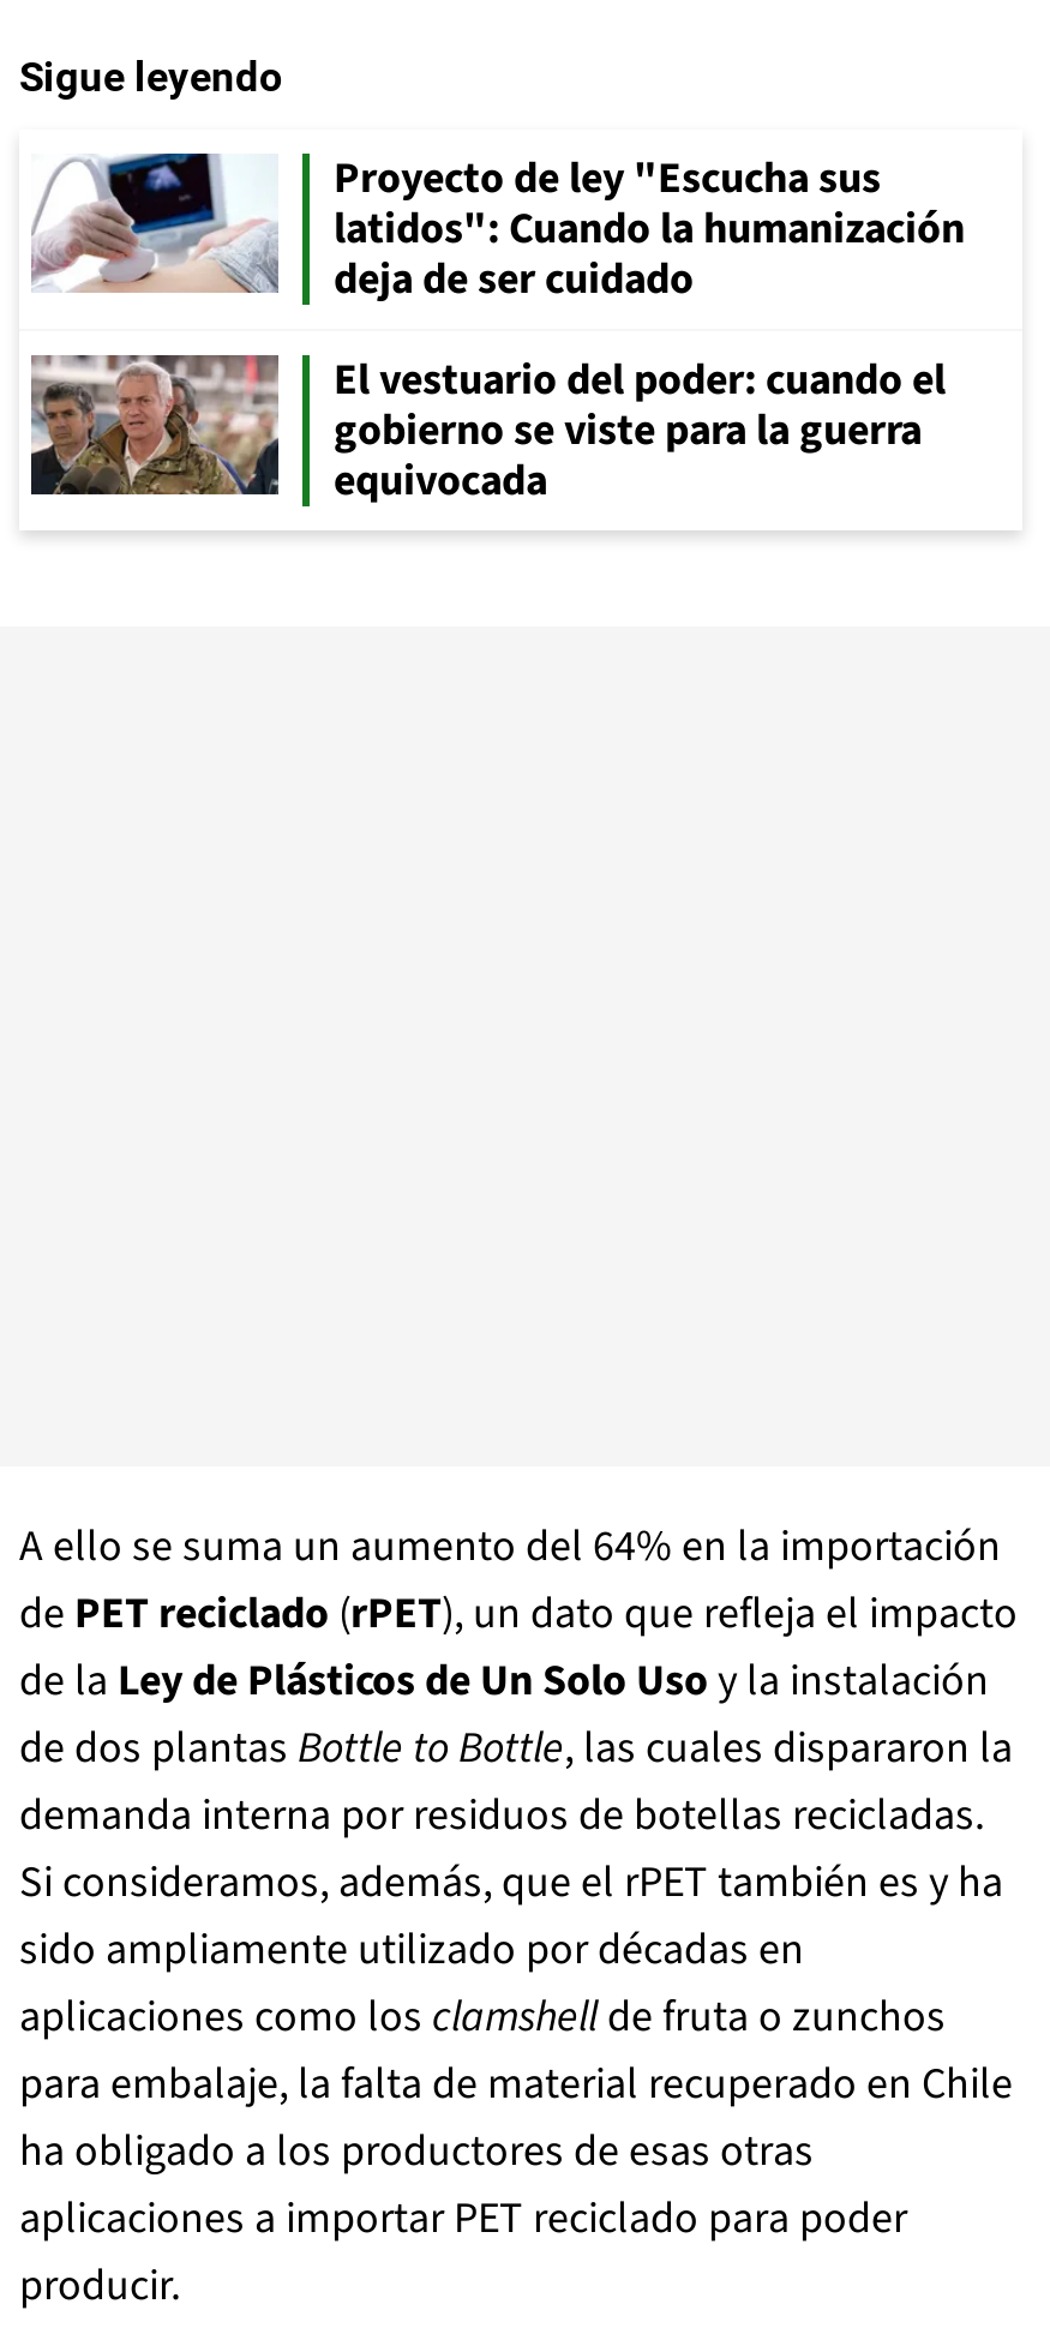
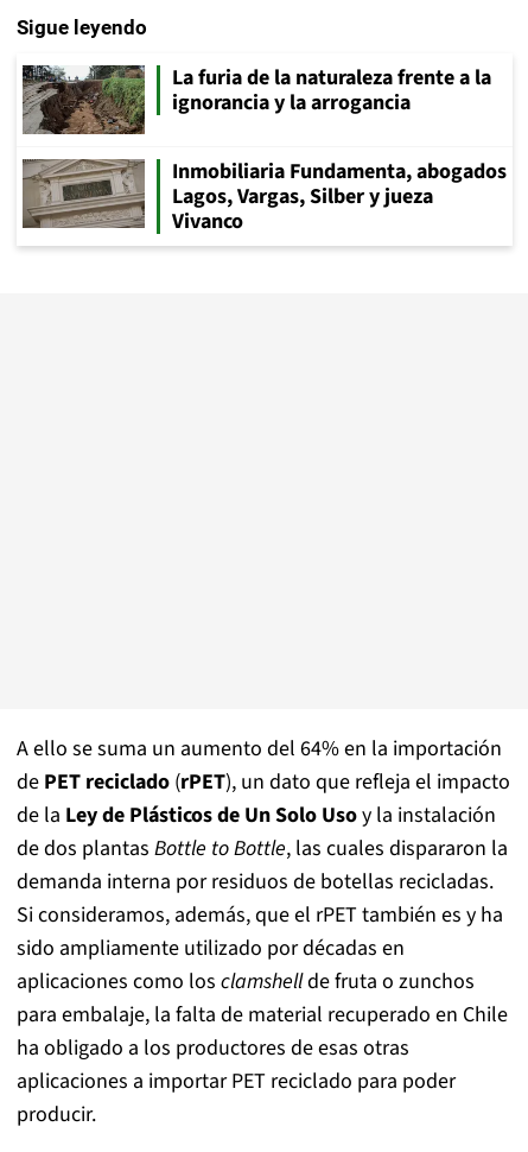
- [image]
- Proyecto de ley "Escucha sus
- latidos": Cuando la humanización
- deja de ser cuidado
+ [image]
+ La furia de la naturaleza frente a la
+ ignorancia y la arrogancia

- [image]
- El vestuario del poder: cuando el
- gobierno se viste para la guerra
- equivocada
+ [image]
+ Inmobiliaria Fundamenta, abogados
+ Lagos, Vargas, Silber y jueza
+ Vivanco
